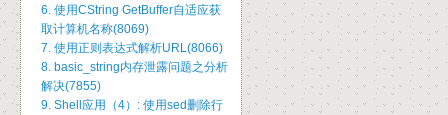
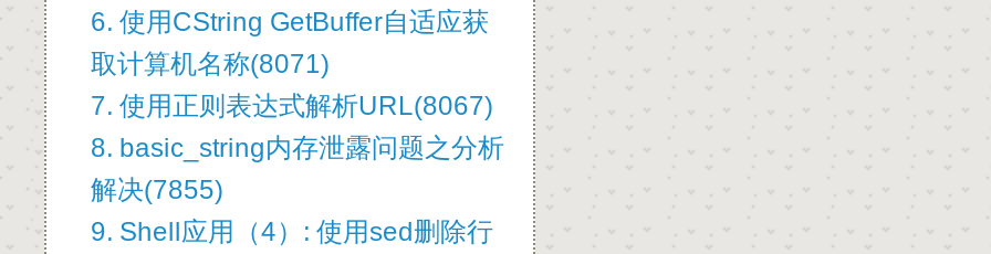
- 取计算机名称(8069)
+ 取计算机名称(8071)

- 7. 使用正则表达式解析URL(8066)
+ 7. 使用正则表达式解析URL(8067)
